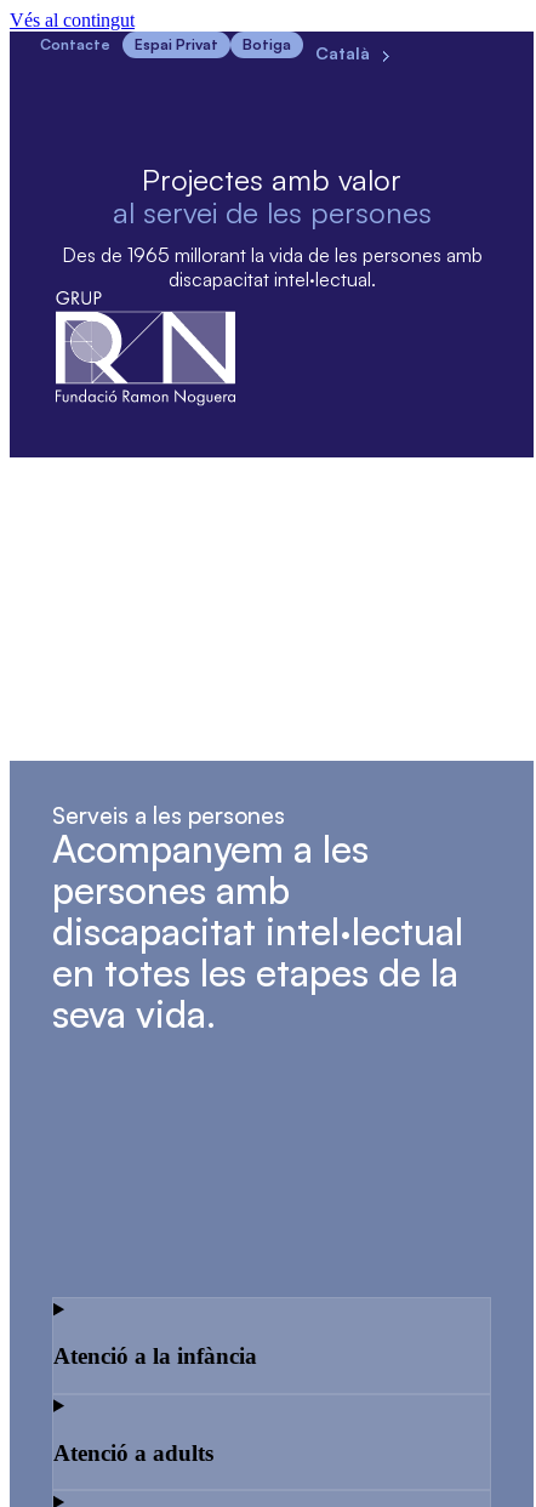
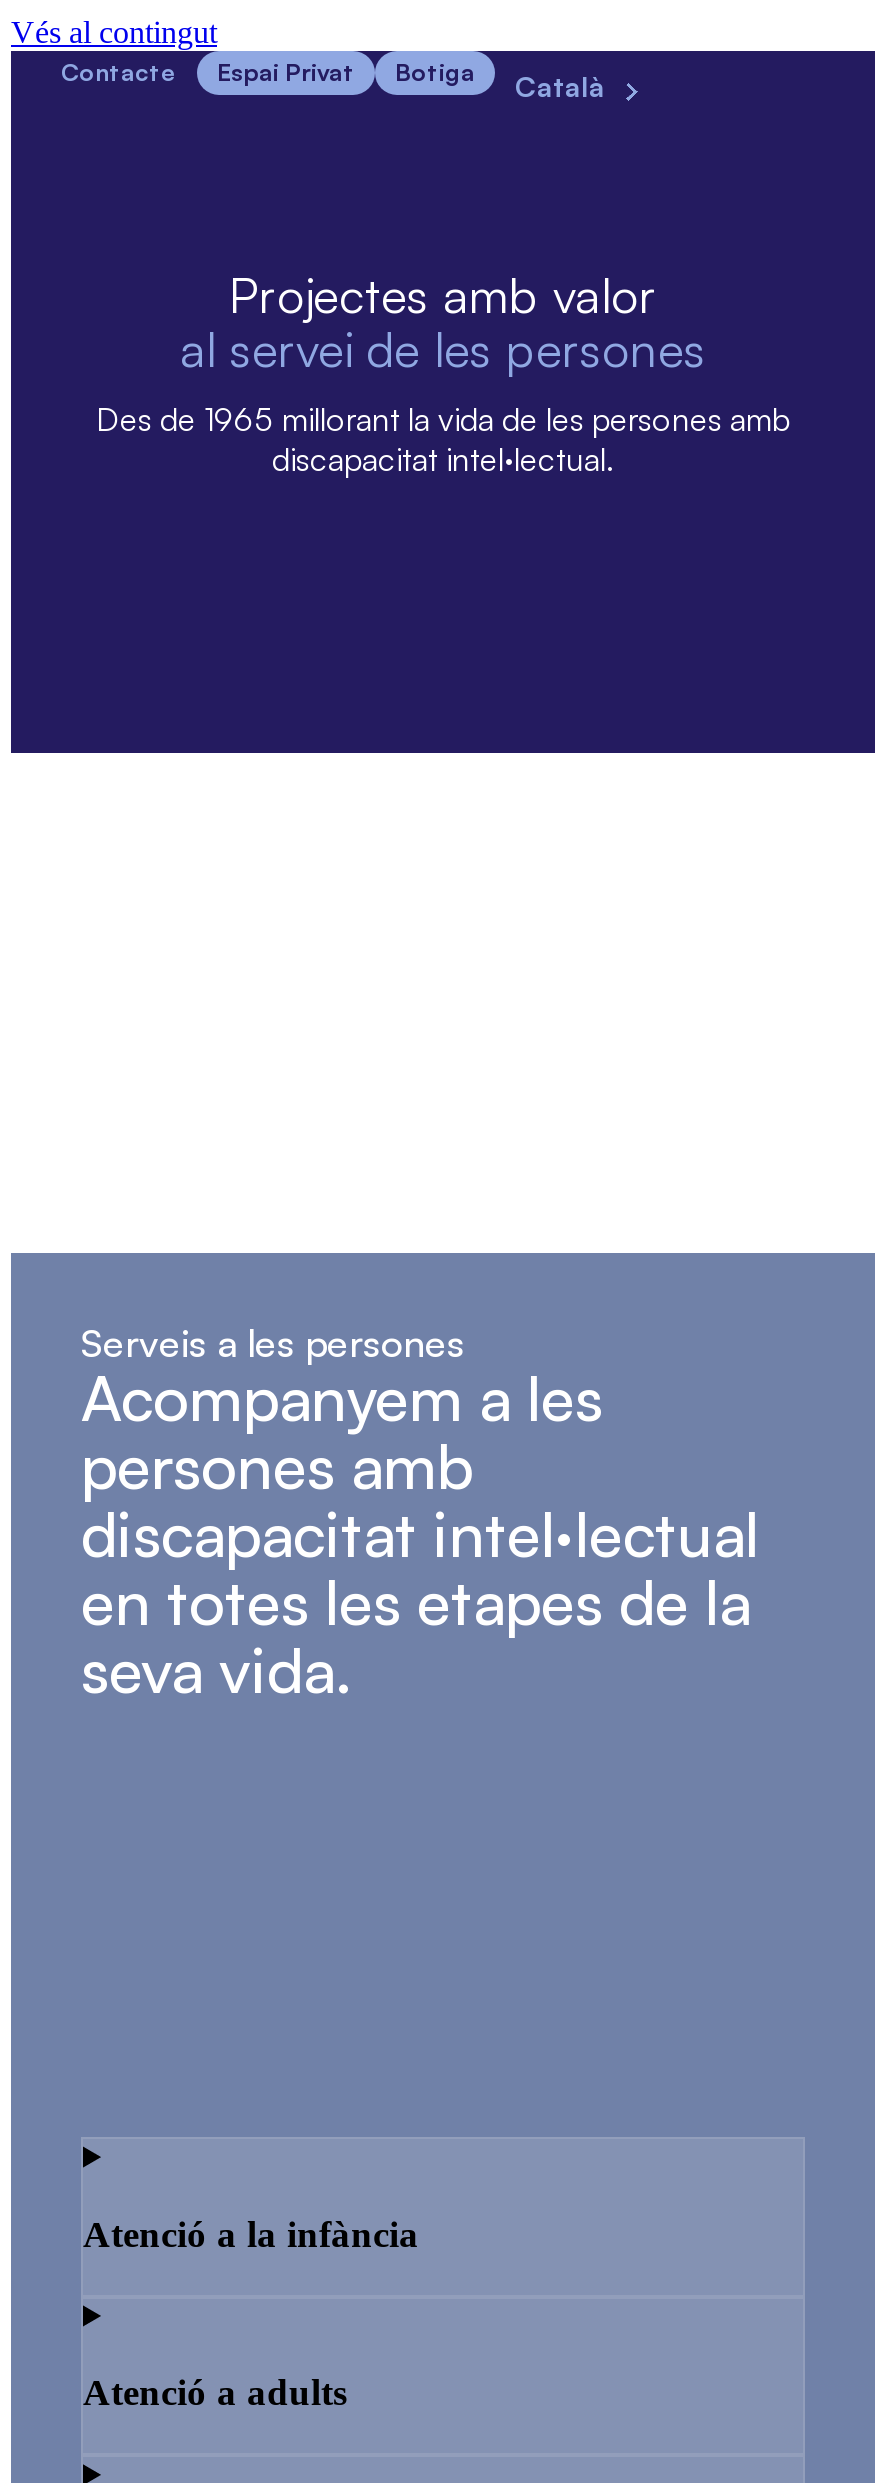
- [image]
